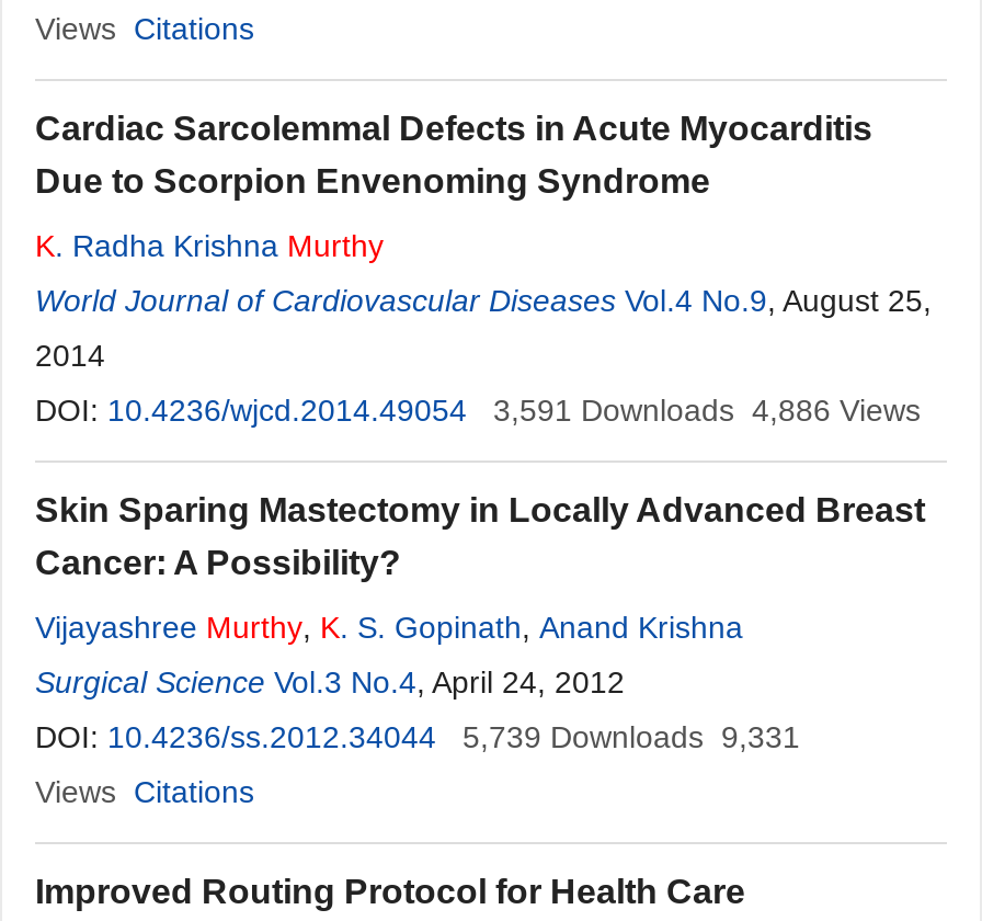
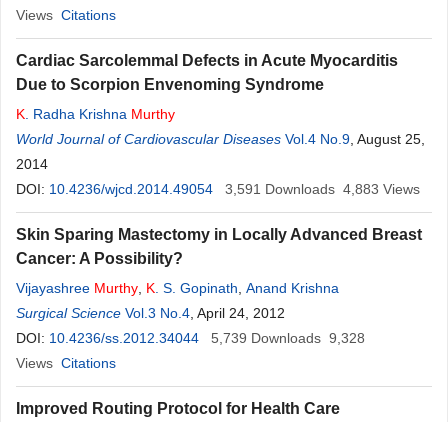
- 3,591 Downloads 4,886 Views
+ 3,591 Downloads 4,883 Views

- DOI: 10.4236/ss.2012.34044 5,739 Downloads 9,331
+ DOI: 10.4236/ss.2012.34044 5,739 Downloads 9,328
